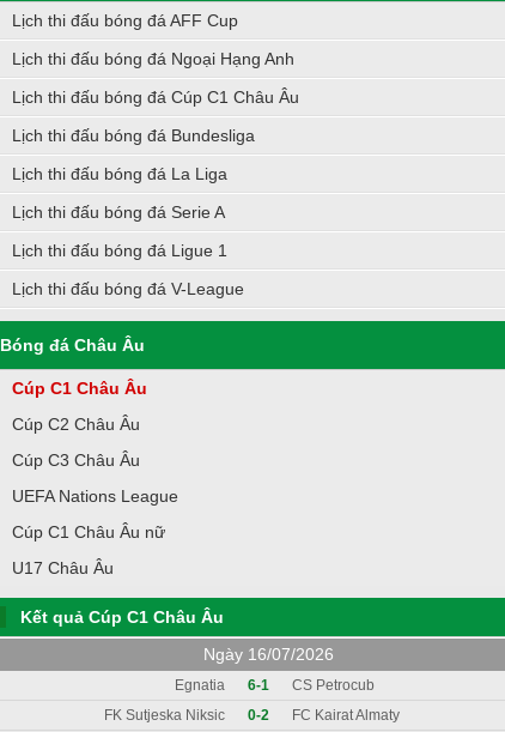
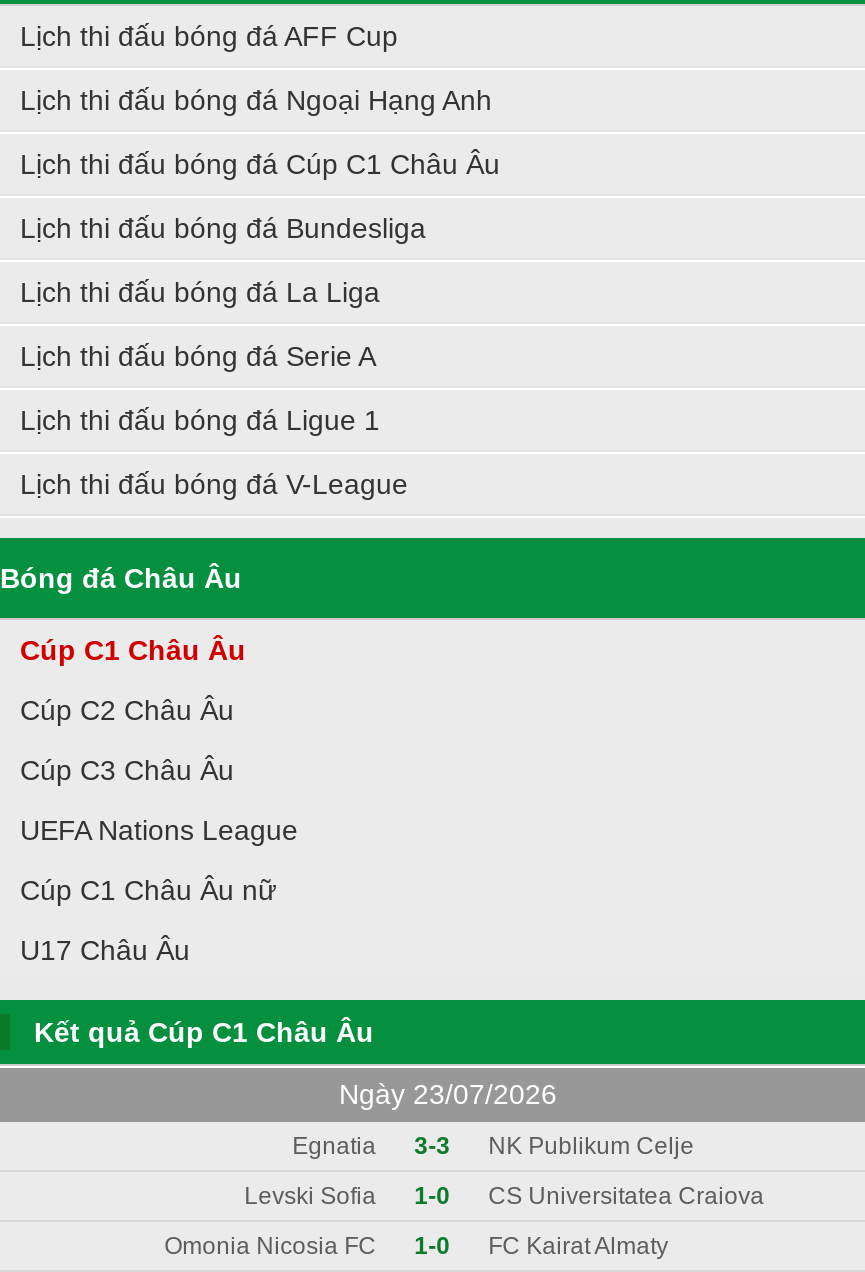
- Ngày 16/07/2026
+ Ngày 23/07/2026

- 6-1
- CS Petrocub
- FK Sutjeska Niksic
- 0-2
+ 3-3
+ NK Publikum Celje
+ Levski Sofia
+ 1-0
+ CS Universitatea Craiova
+ Omonia Nicosia FC
+ 1-0
